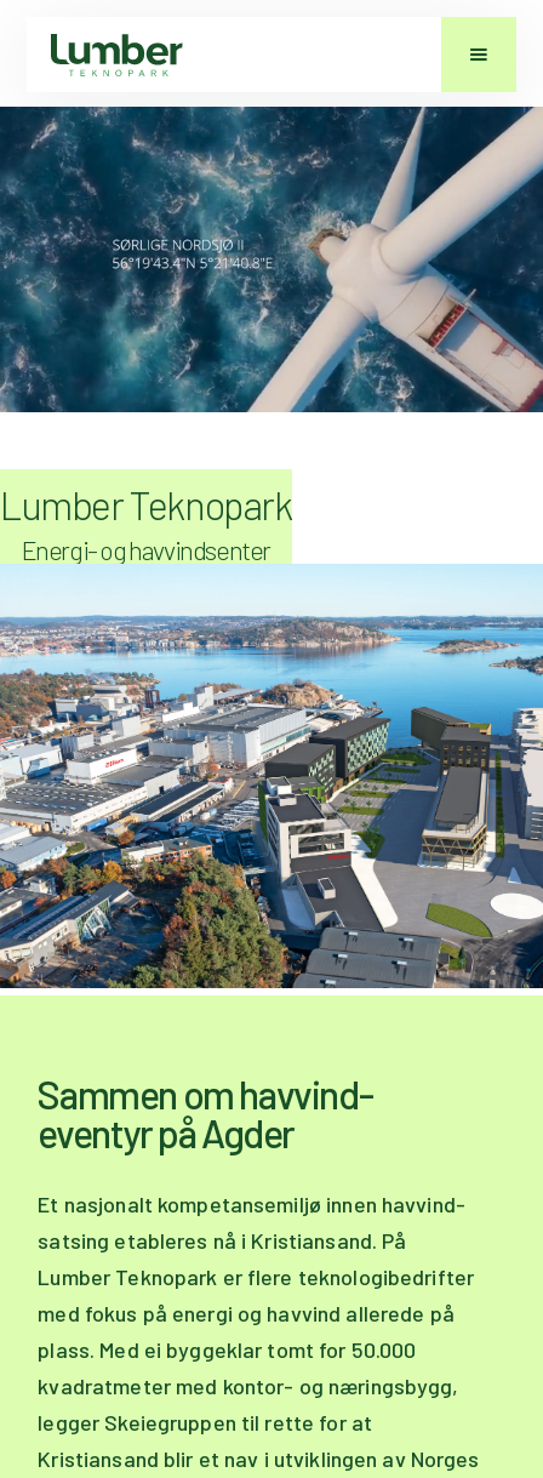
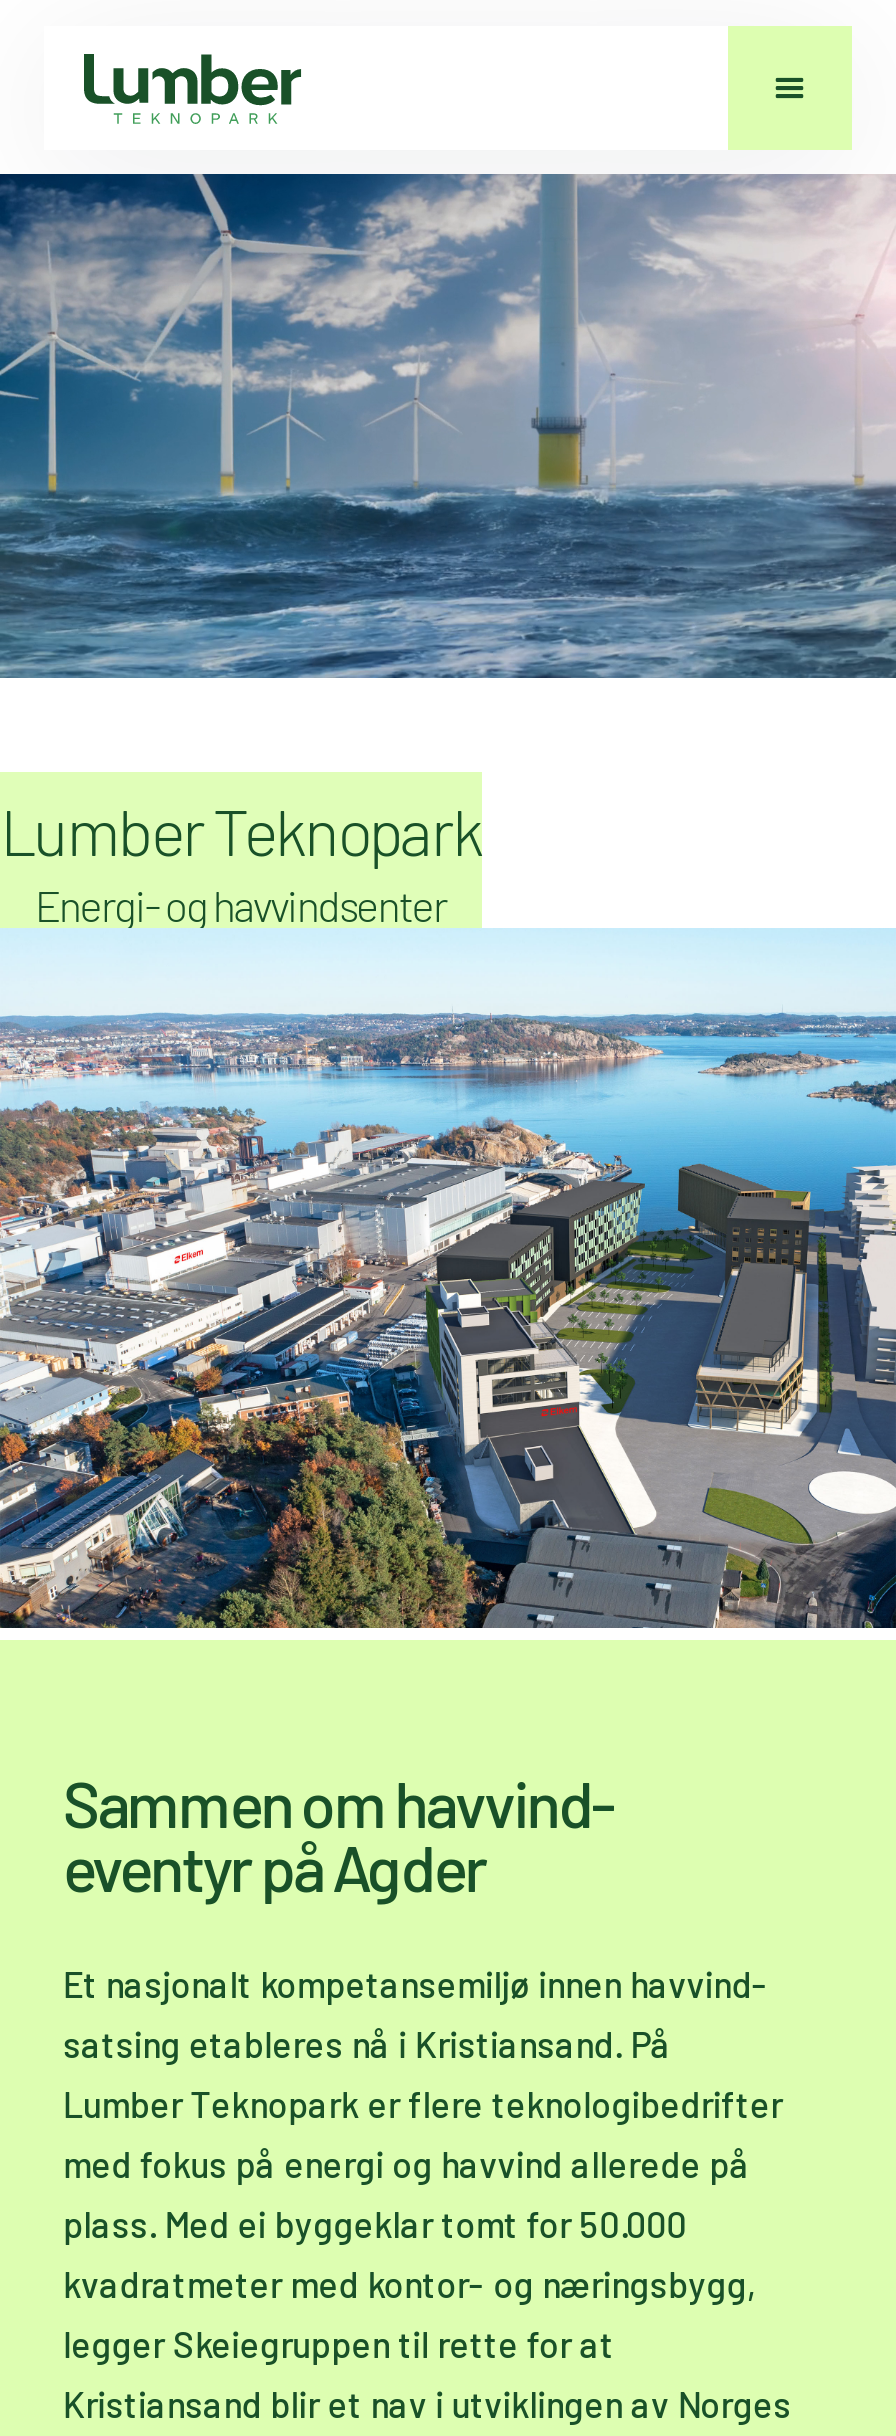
- [image]
+ [image]
